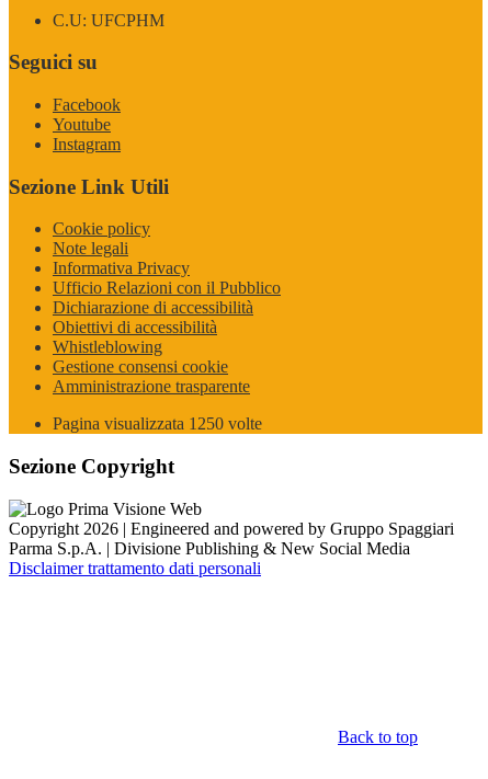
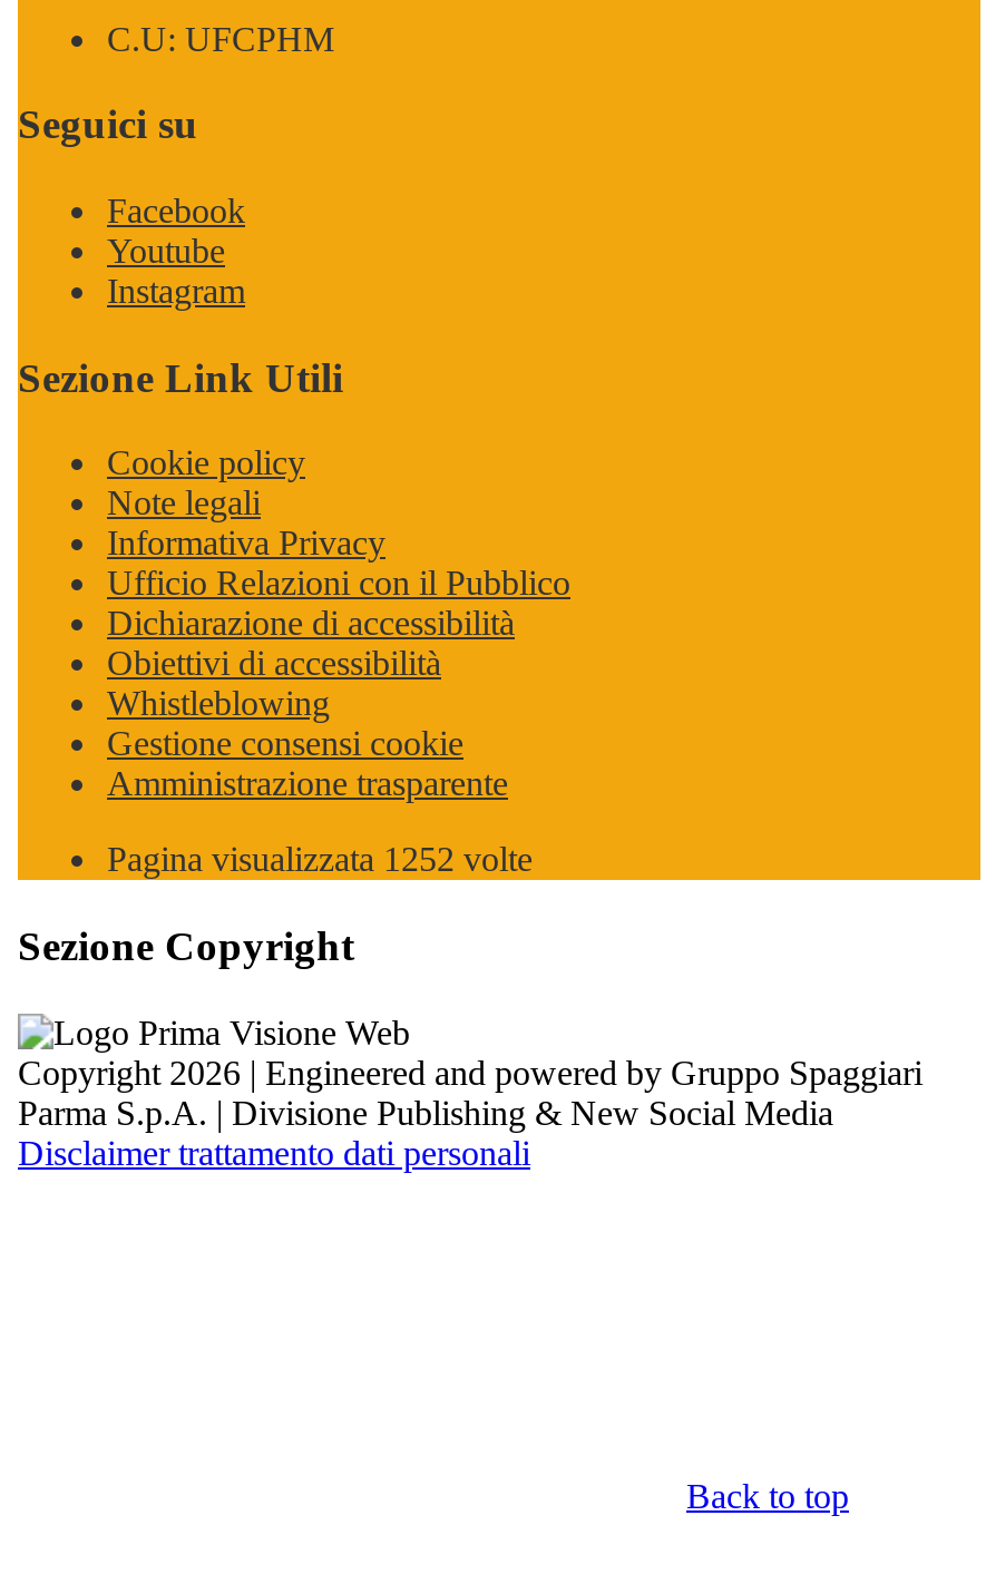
- Pagina visualizzata 1250 volte
+ Pagina visualizzata 1252 volte
